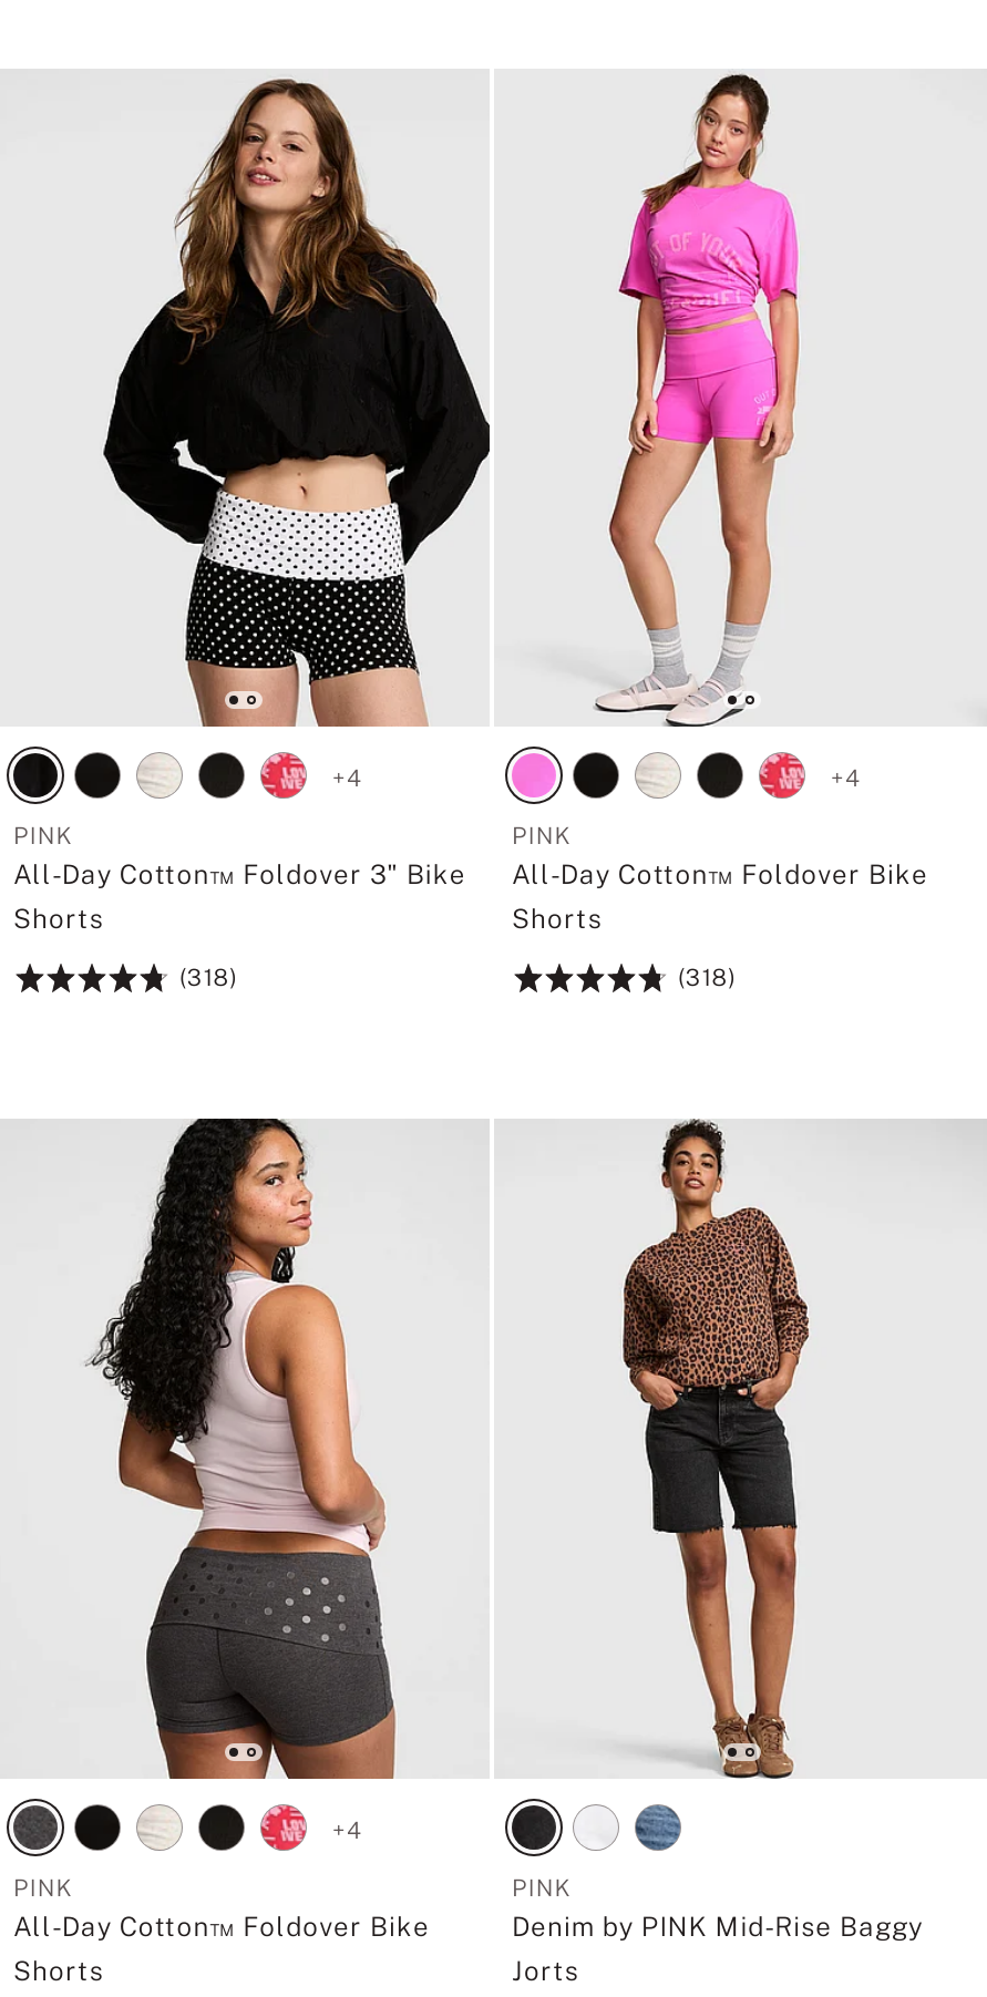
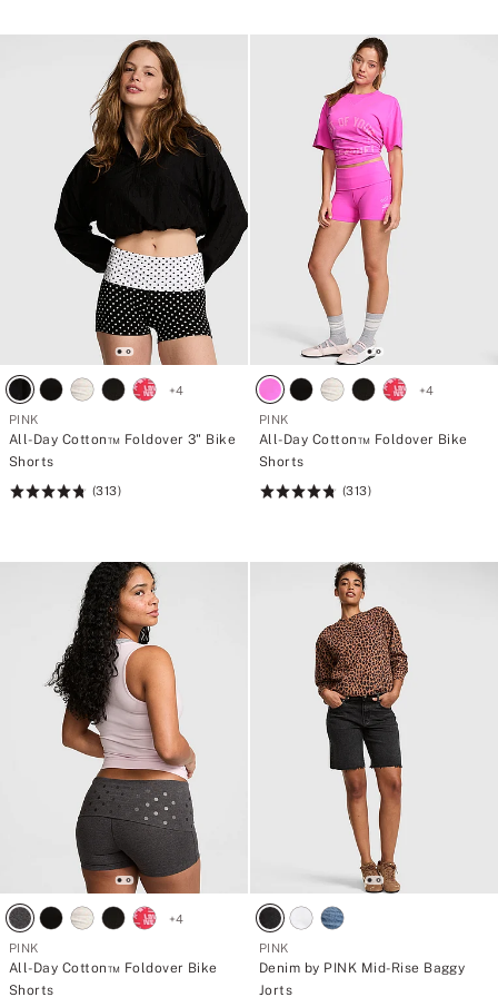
- (318)
+ (313)

- (318)
+ (313)
